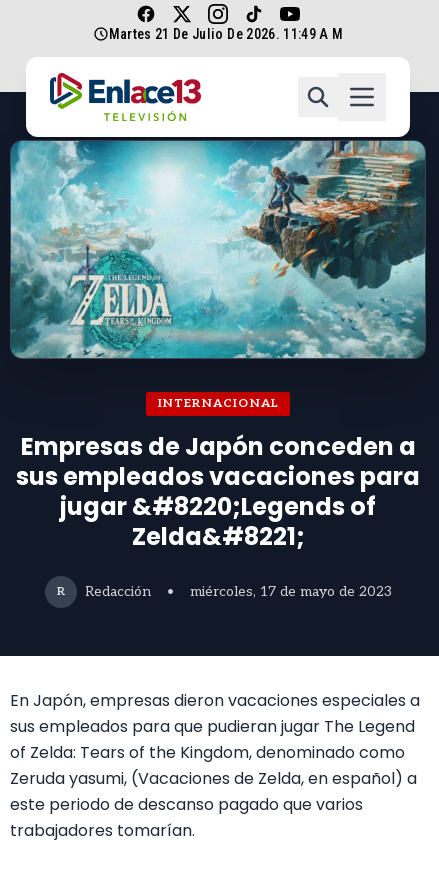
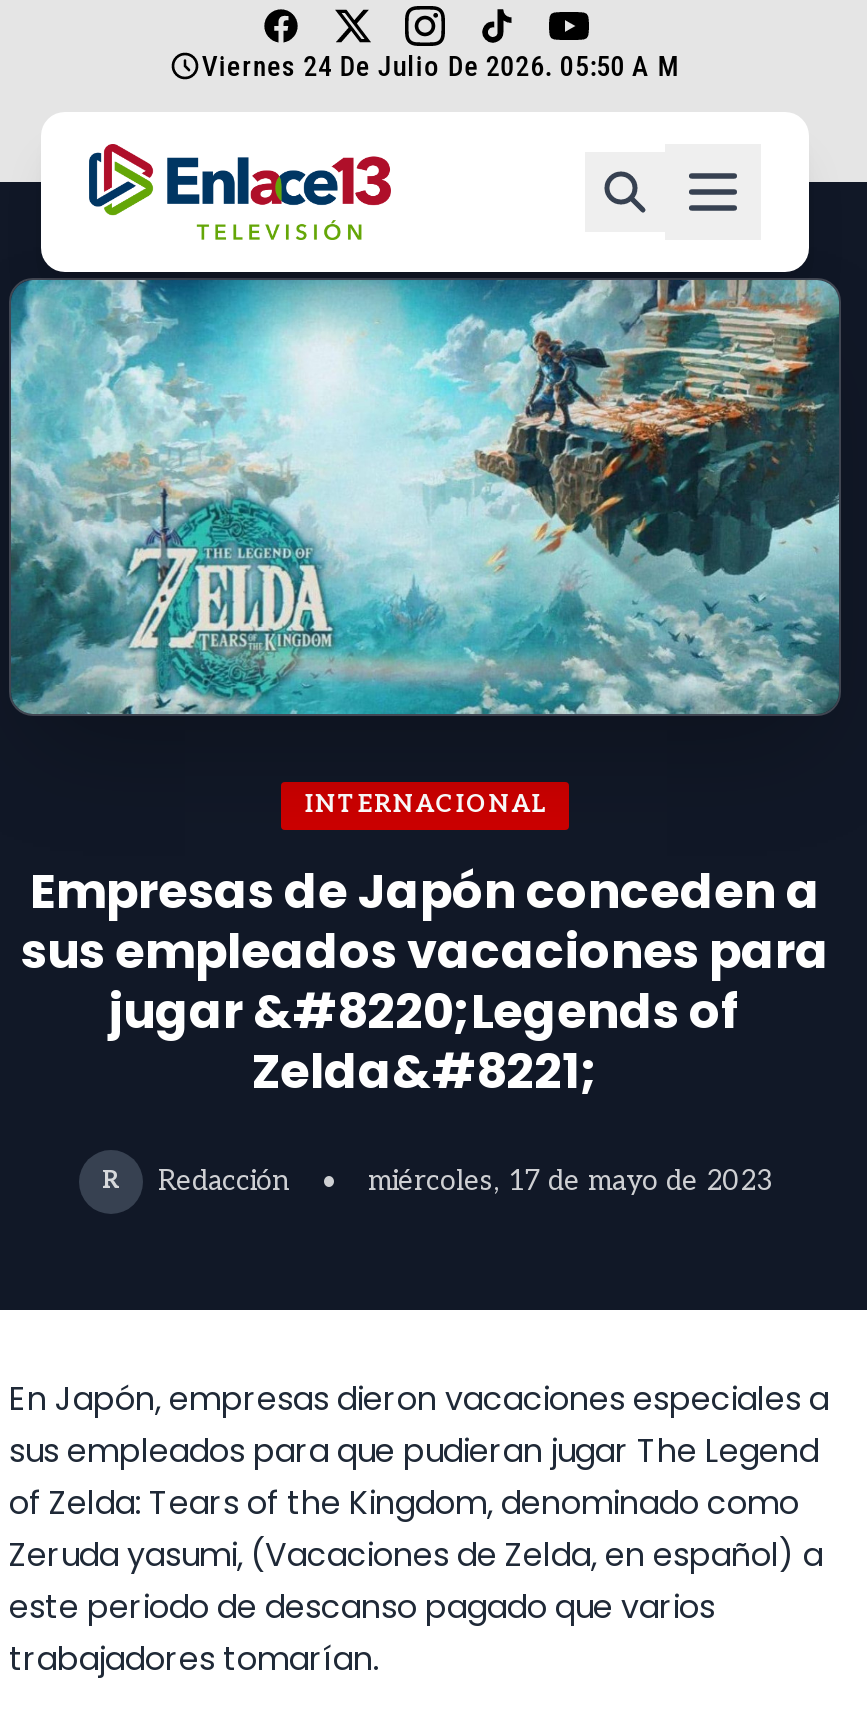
- Martes 21 De Julio De 2026. 11:49 A M
+ Viernes 24 De Julio De 2026. 05:50 A M
